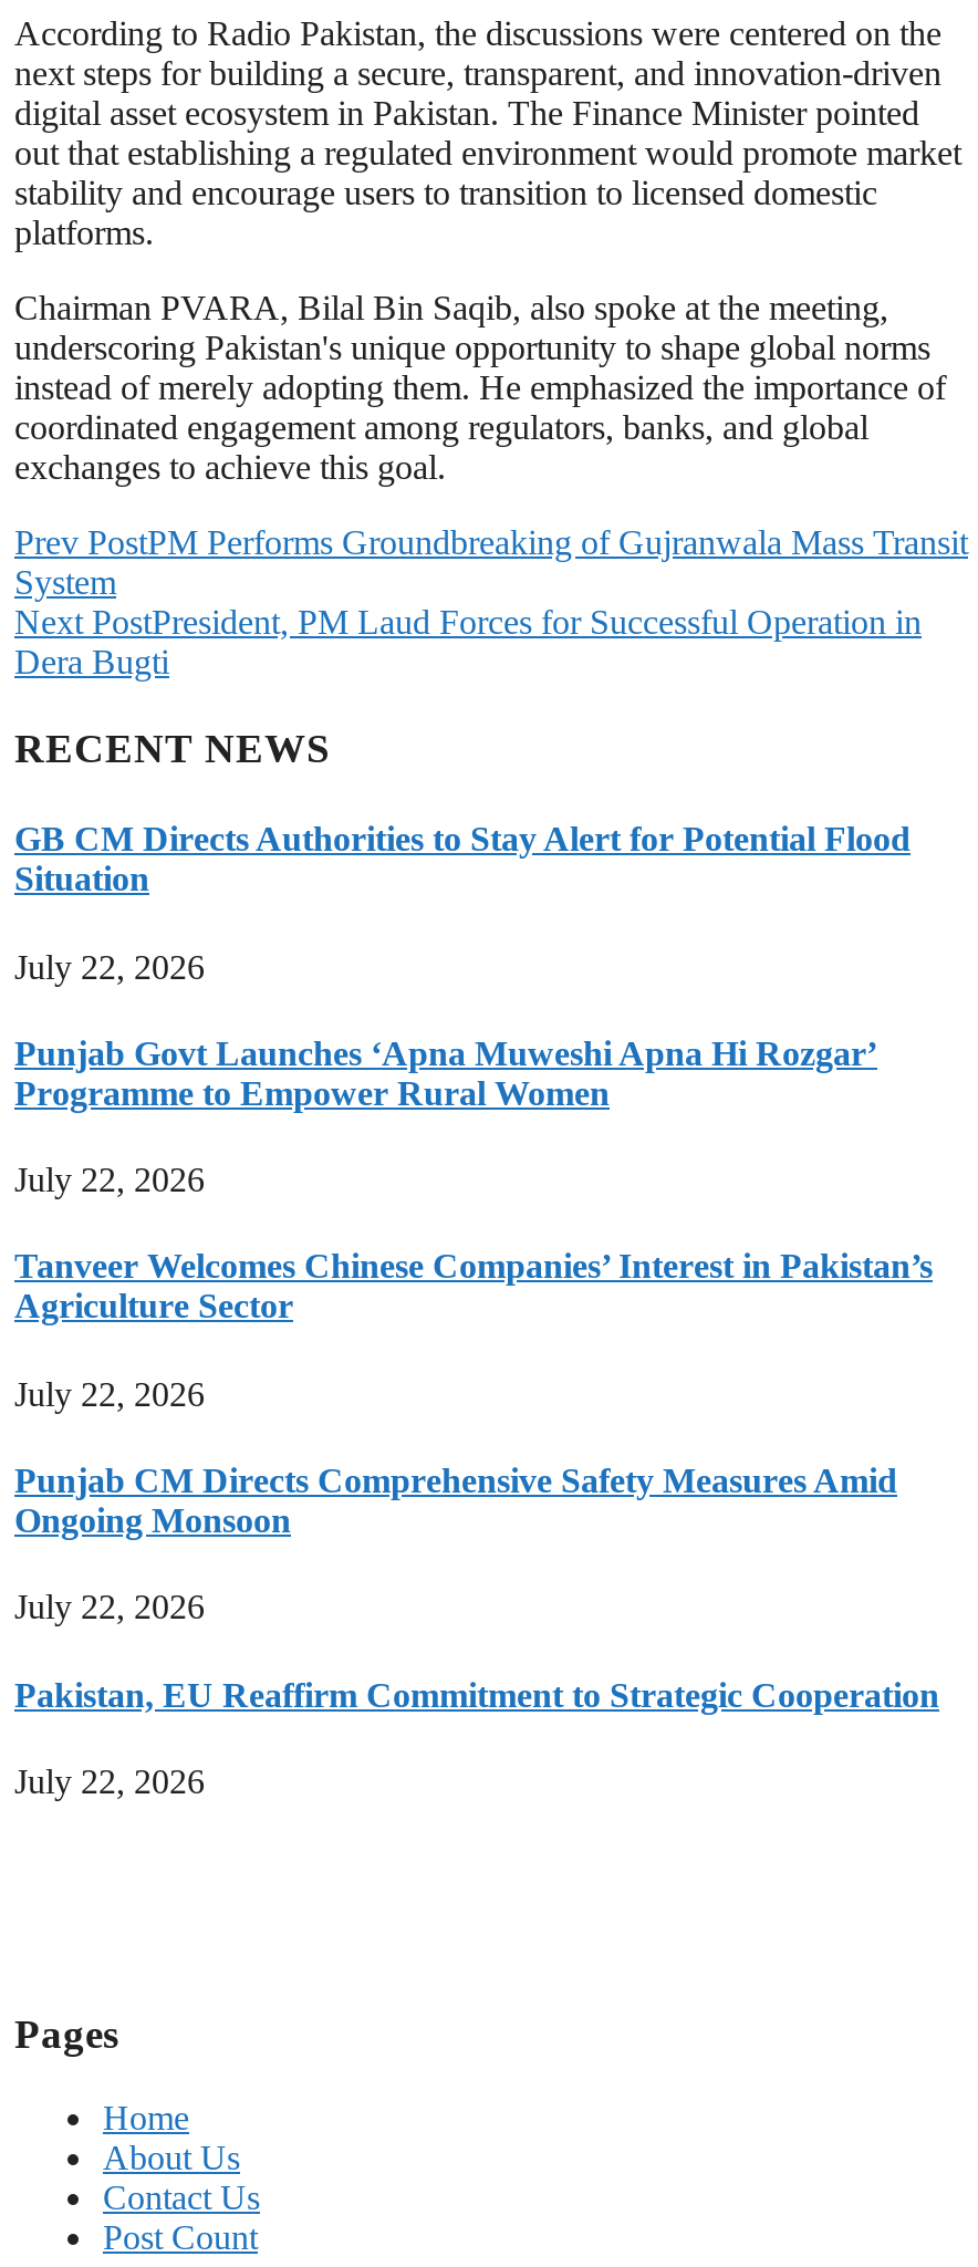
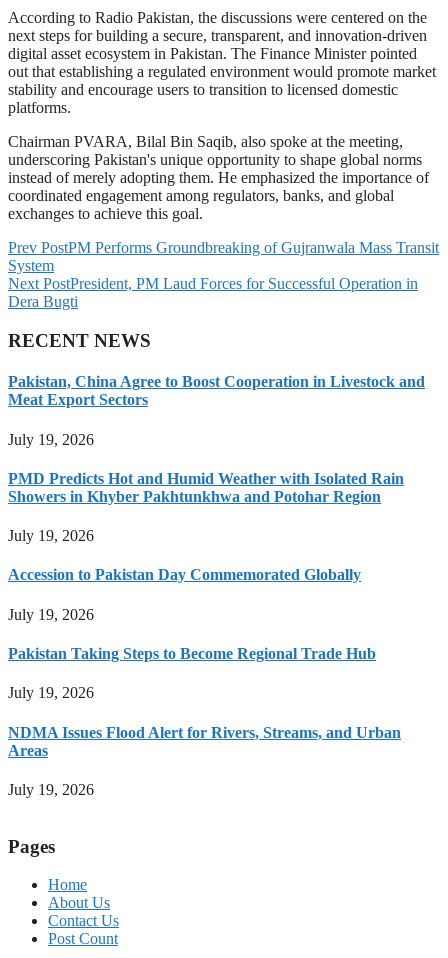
- GB CM Directs Authorities to Stay Alert for Potential Flood
- Situation
+ Pakistan, China Agree to Boost Cooperation in Livestock and
+ Meat Export Sectors

- July 22, 2026
+ July 19, 2026

- Punjab Govt Launches ‘Apna Muweshi Apna Hi Rozgar’
- Programme to Empower Rural Women
+ PMD Predicts Hot and Humid Weather with Isolated Rain
+ Showers in Khyber Pakhtunkhwa and Potohar Region

- July 22, 2026
+ July 19, 2026

- Tanveer Welcomes Chinese Companies’ Interest in Pakistan’s
- Agriculture Sector
+ Accession to Pakistan Day Commemorated Globally

- July 22, 2026
+ July 19, 2026

- Punjab CM Directs Comprehensive Safety Measures Amid
- Ongoing Monsoon
+ Pakistan Taking Steps to Become Regional Trade Hub

- July 22, 2026
+ July 19, 2026

- Pakistan, EU Reaffirm Commitment to Strategic Cooperation
+ NDMA Issues Flood Alert for Rivers, Streams, and Urban
+ Areas

- July 22, 2026
+ July 19, 2026
